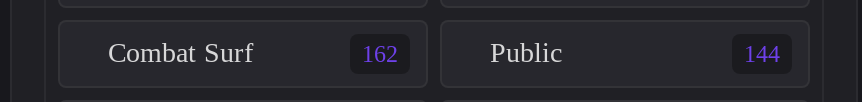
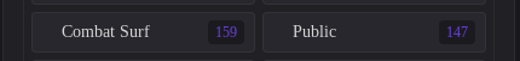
- 162
+ 159

- 144
+ 147
